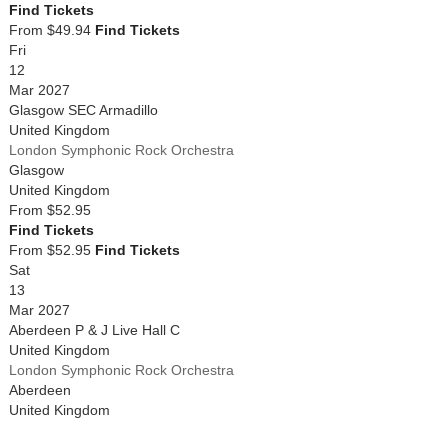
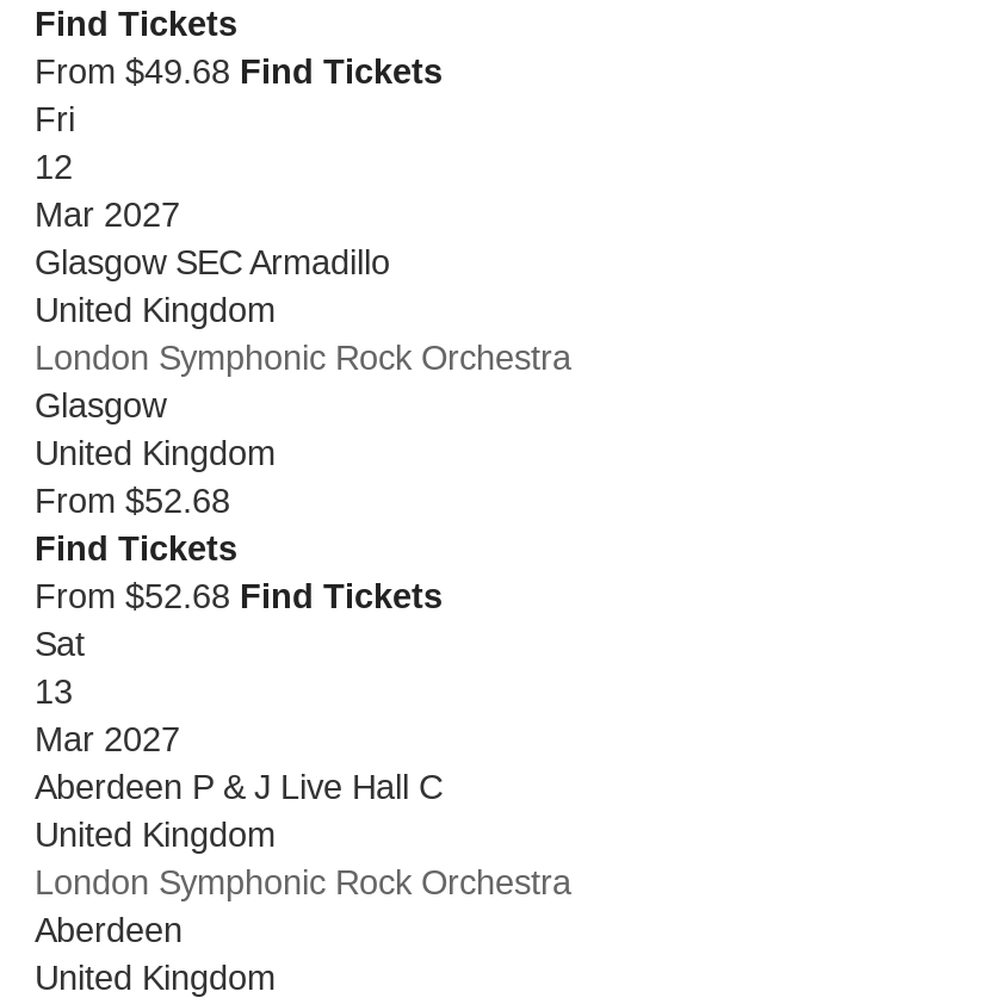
- From $49.94 Find Tickets
+ From $49.68 Find Tickets

- From $52.95
+ From $52.68

- From $52.95 Find Tickets
+ From $52.68 Find Tickets
